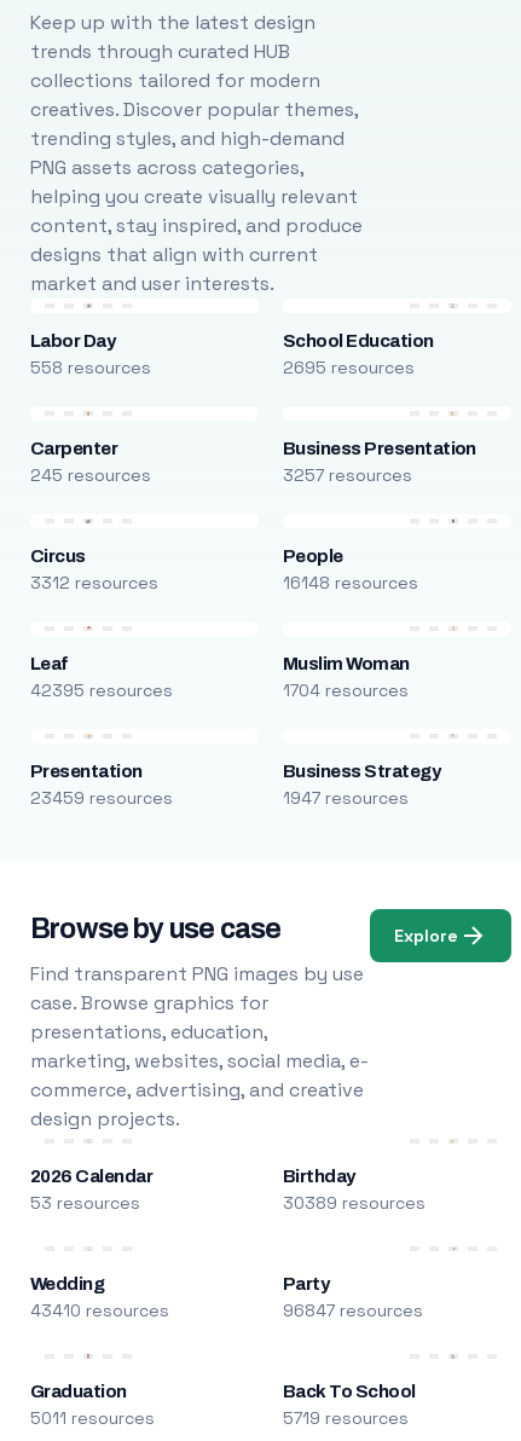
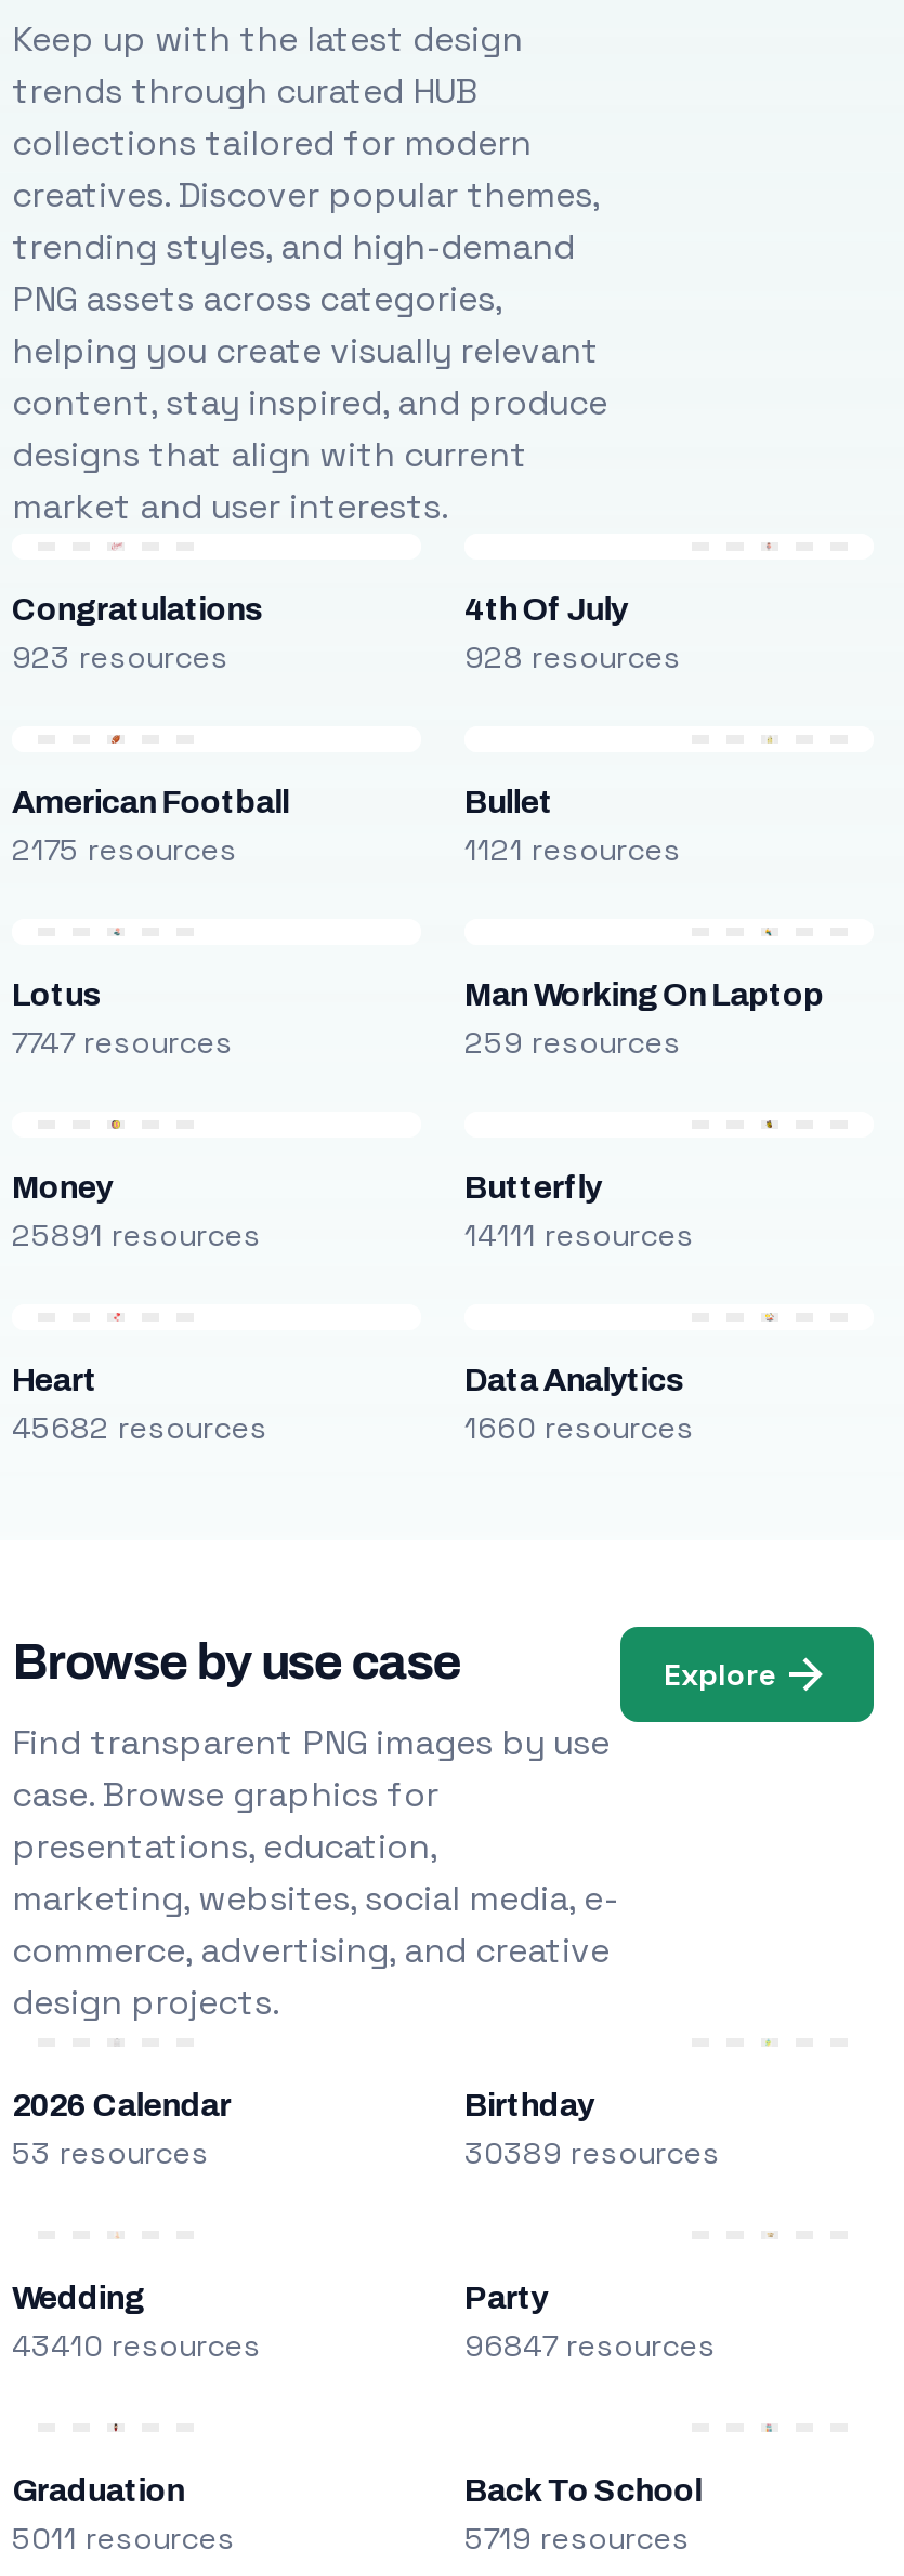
- Labor Day
- 558 resources
+ Congratulations
+ 923 resources

- School Education
- 2695 resources
+ 4th Of July
+ 928 resources

- Carpenter
- 245 resources
+ American Football
+ 2175 resources

- Business Presentation
- 3257 resources
+ Bullet
+ 1121 resources

- Circus
- 3312 resources
+ Lotus
+ 7747 resources

- People
- 16148 resources
+ Man Working On Laptop
+ 259 resources

- Leaf
- 42395 resources
+ Money
+ 25891 resources

- Muslim Woman
- 1704 resources
+ Butterfly
+ 14111 resources

- Presentation
- 23459 resources
+ Heart
+ 45682 resources

- Business Strategy
- 1947 resources
+ Data Analytics
+ 1660 resources
